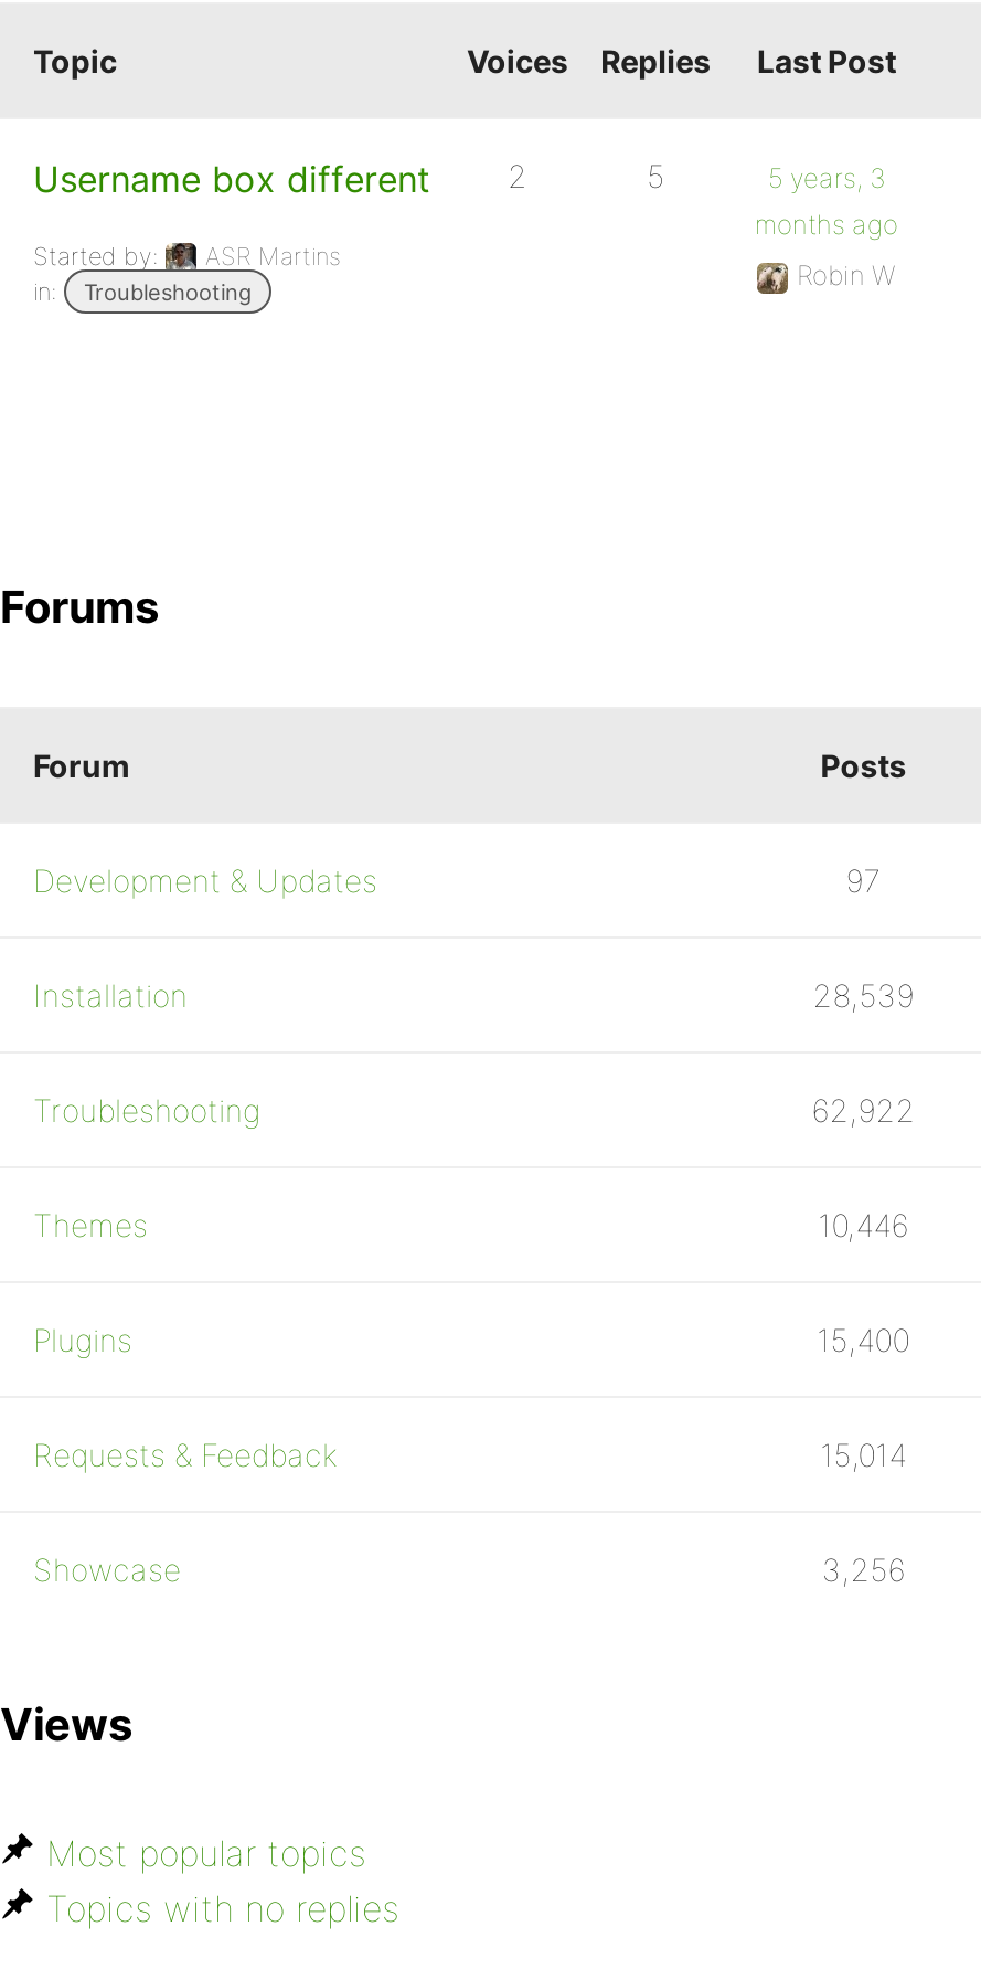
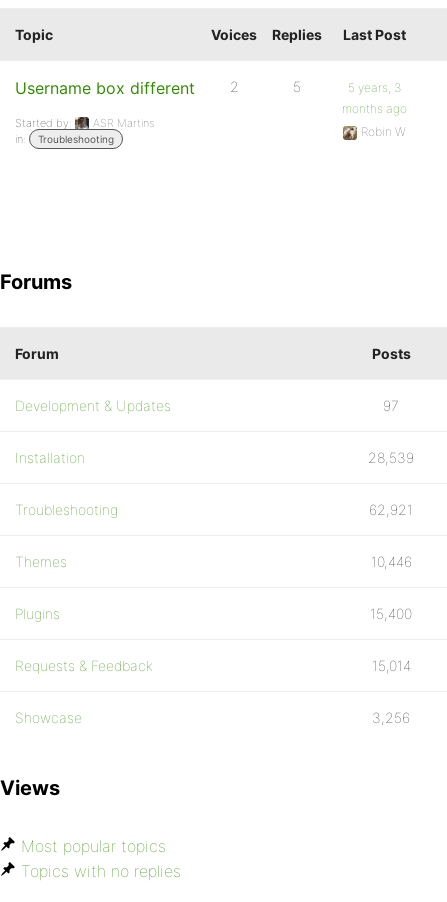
- 62,922
+ 62,921
